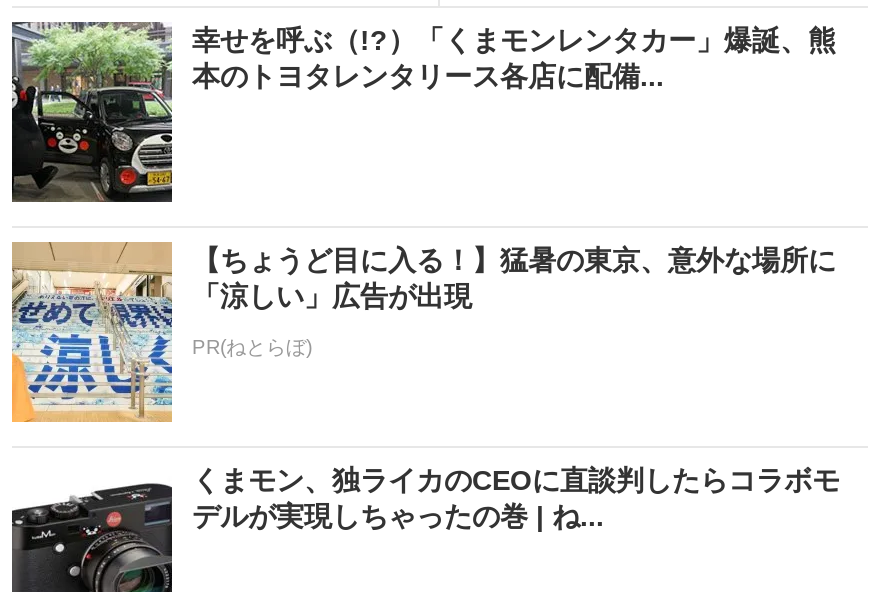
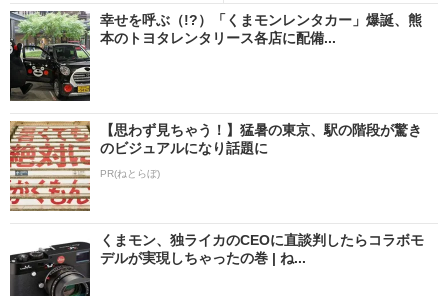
- [image]
- 【ちょうど目に入る！】猛暑の東京、意外な場所に
- 「涼しい」広告が出現
+ [image]
+ 【思わず見ちゃう！】猛暑の東京、駅の階段が驚き
+ のビジュアルになり話題に
